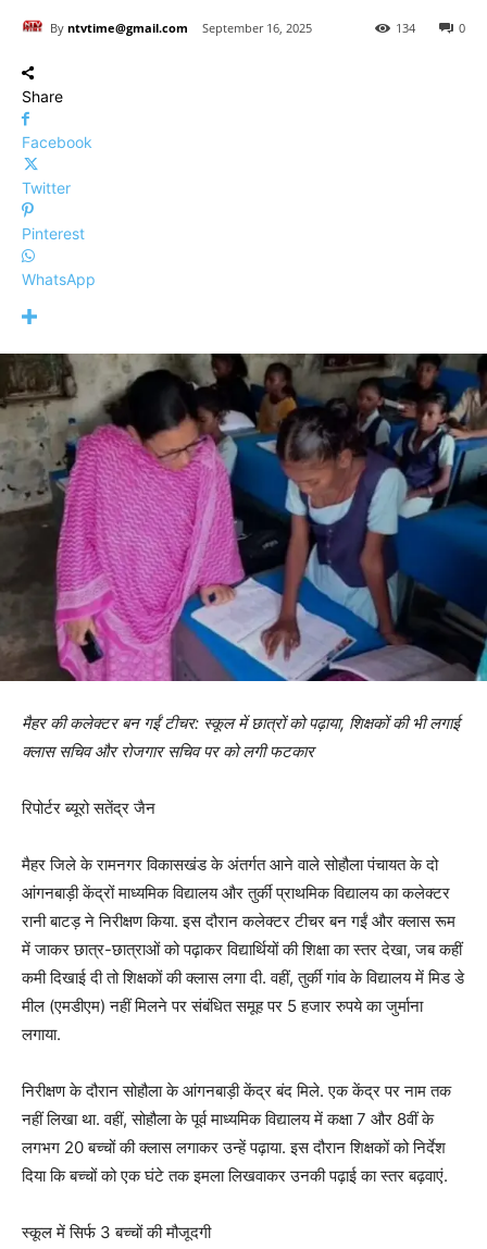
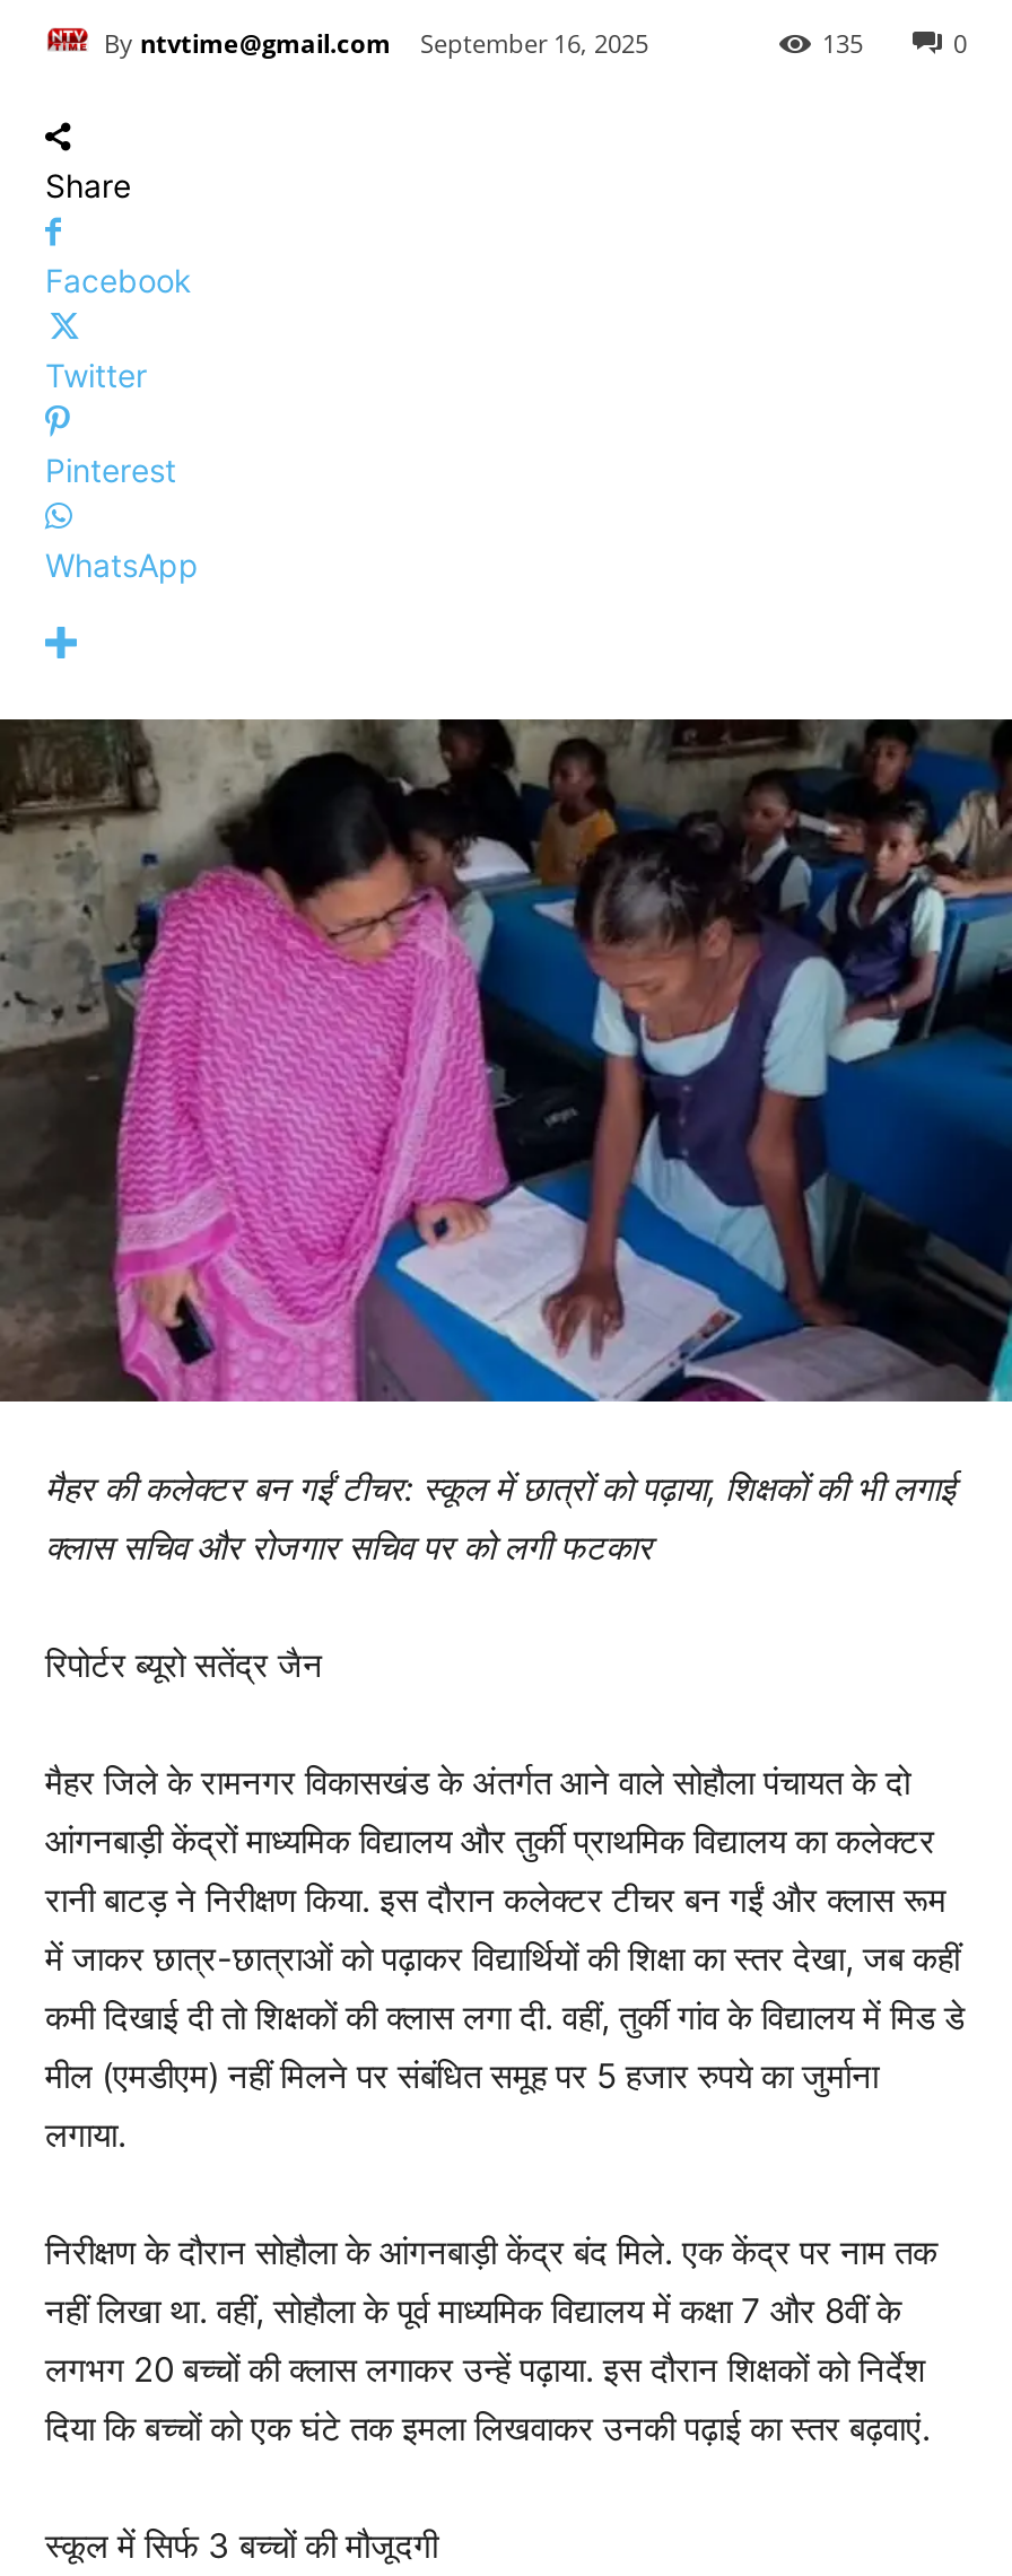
- 134
+ 135
